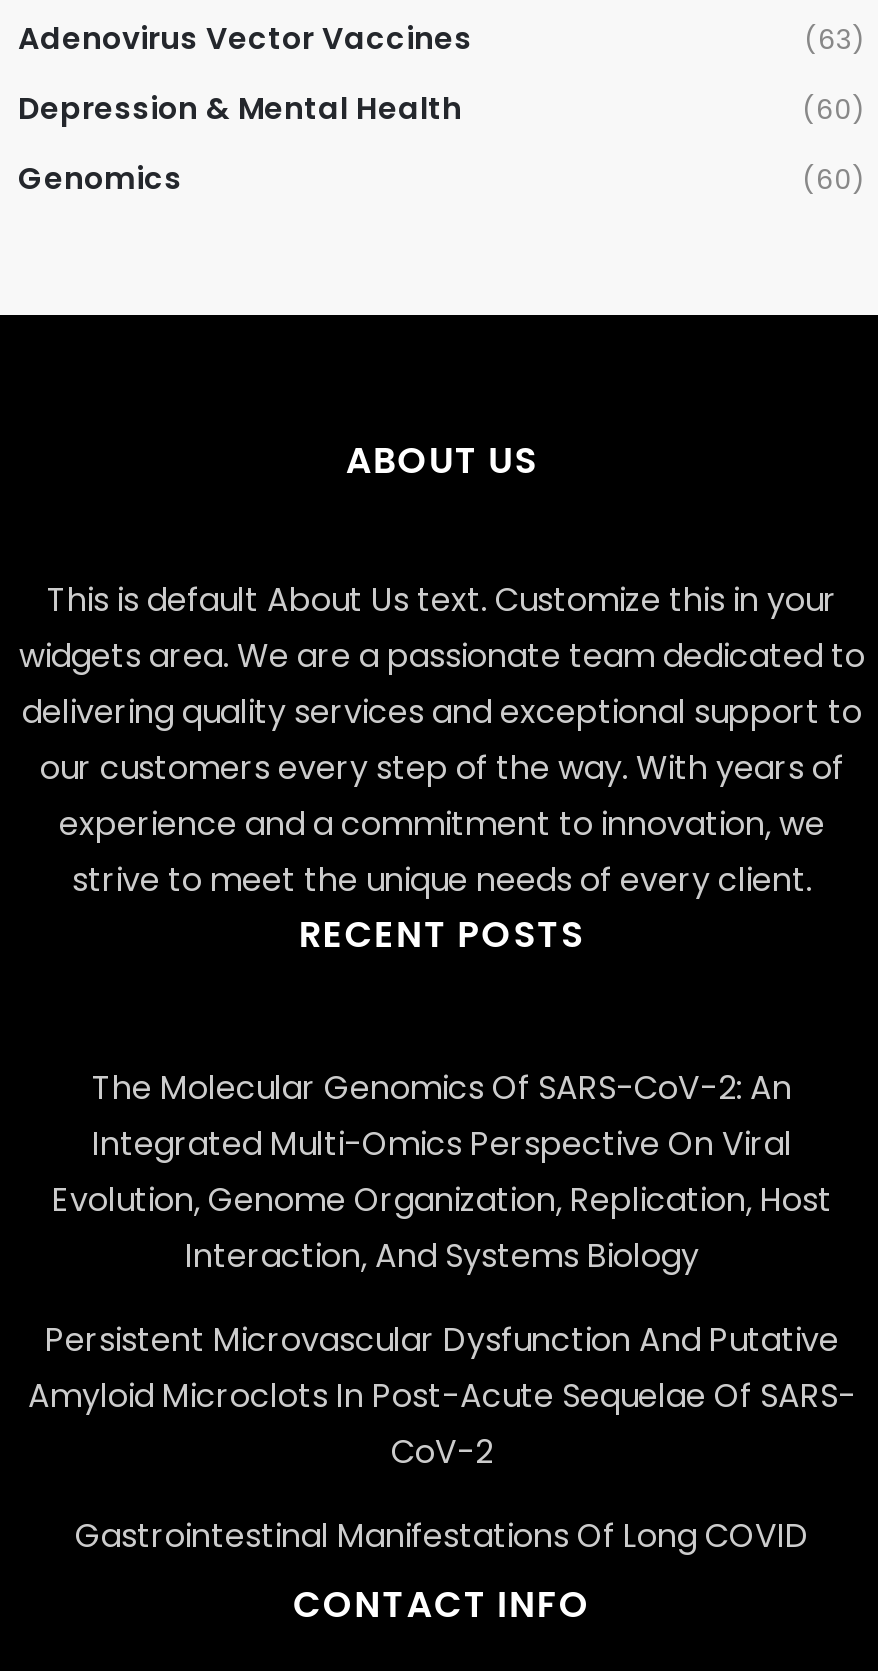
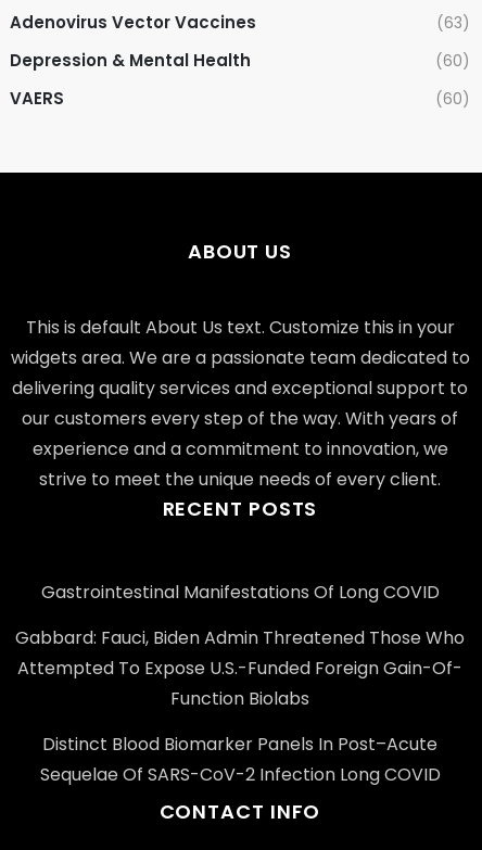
- Genomics
+ VAERS

- The Molecular Genomics Of SARS-CoV-2: An
- Integrated Multi-Omics Perspective On Viral
- Evolution, Genome Organization, Replication, Host
- Interaction, And Systems Biology
- Persistent Microvascular Dysfunction And Putative
- Amyloid Microclots In Post-Acute Sequelae Of SARS-
- CoV-2

moved up: Gastrointestinal Manifestations Of Long COVID

+ Gabbard: Fauci, Biden Admin Threatened Those Who
+ Attempted To Expose U.S.-Funded Foreign Gain-Of-
+ Function Biolabs
+ Distinct Blood Biomarker Panels In Post–Acute
+ Sequelae Of SARS-CoV-2 Infection Long COVID
